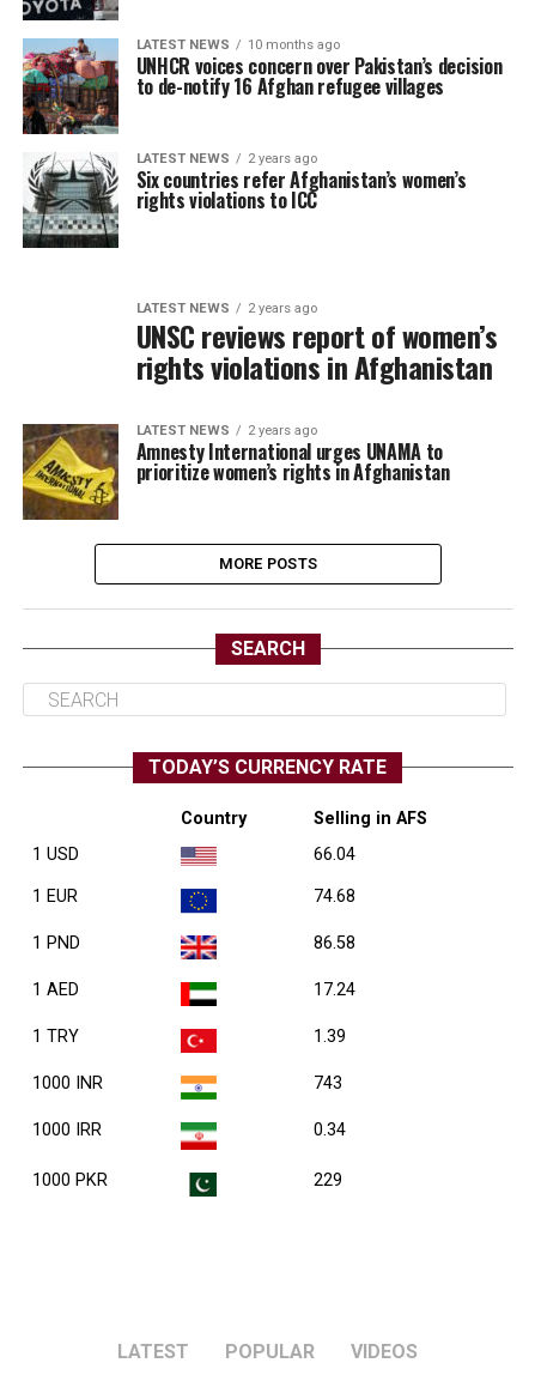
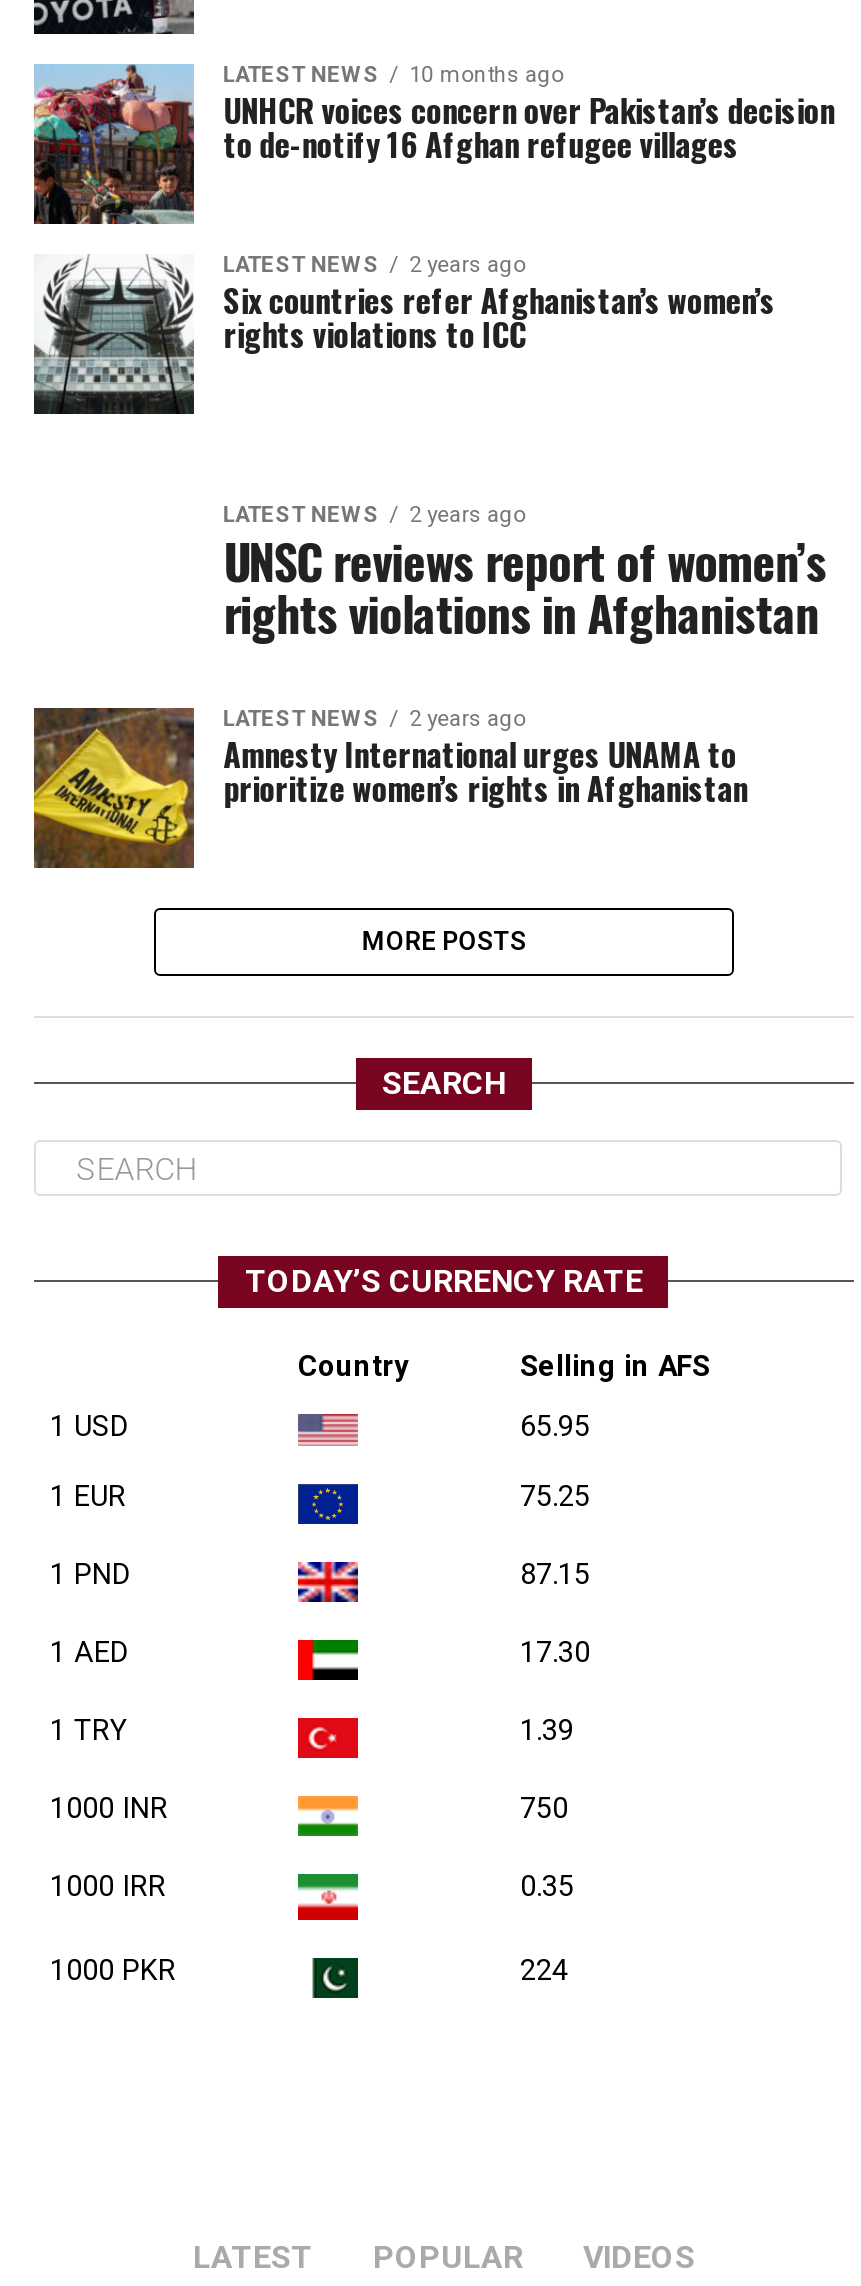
- 66.04
+ 65.95

- 74.68
+ 75.25

- 86.58
+ 87.15

- 17.24
+ 17.30

- 743
+ 750

- 0.34
+ 0.35

- 229
+ 224
